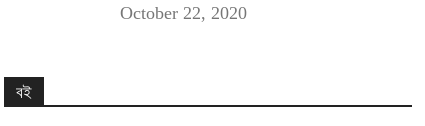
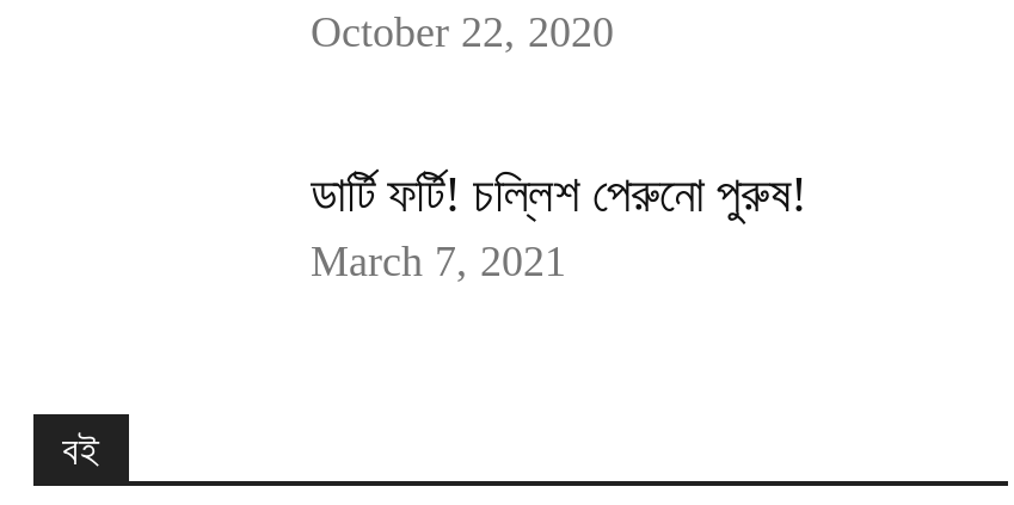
+ ডার্টি ফর্টি! চল্লিশ পেরুনো পুরুষ!
+ March 7, 2021
